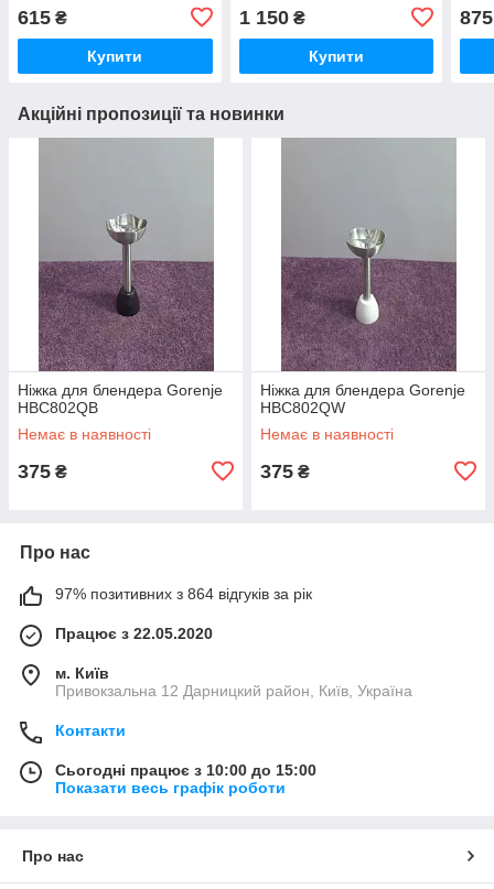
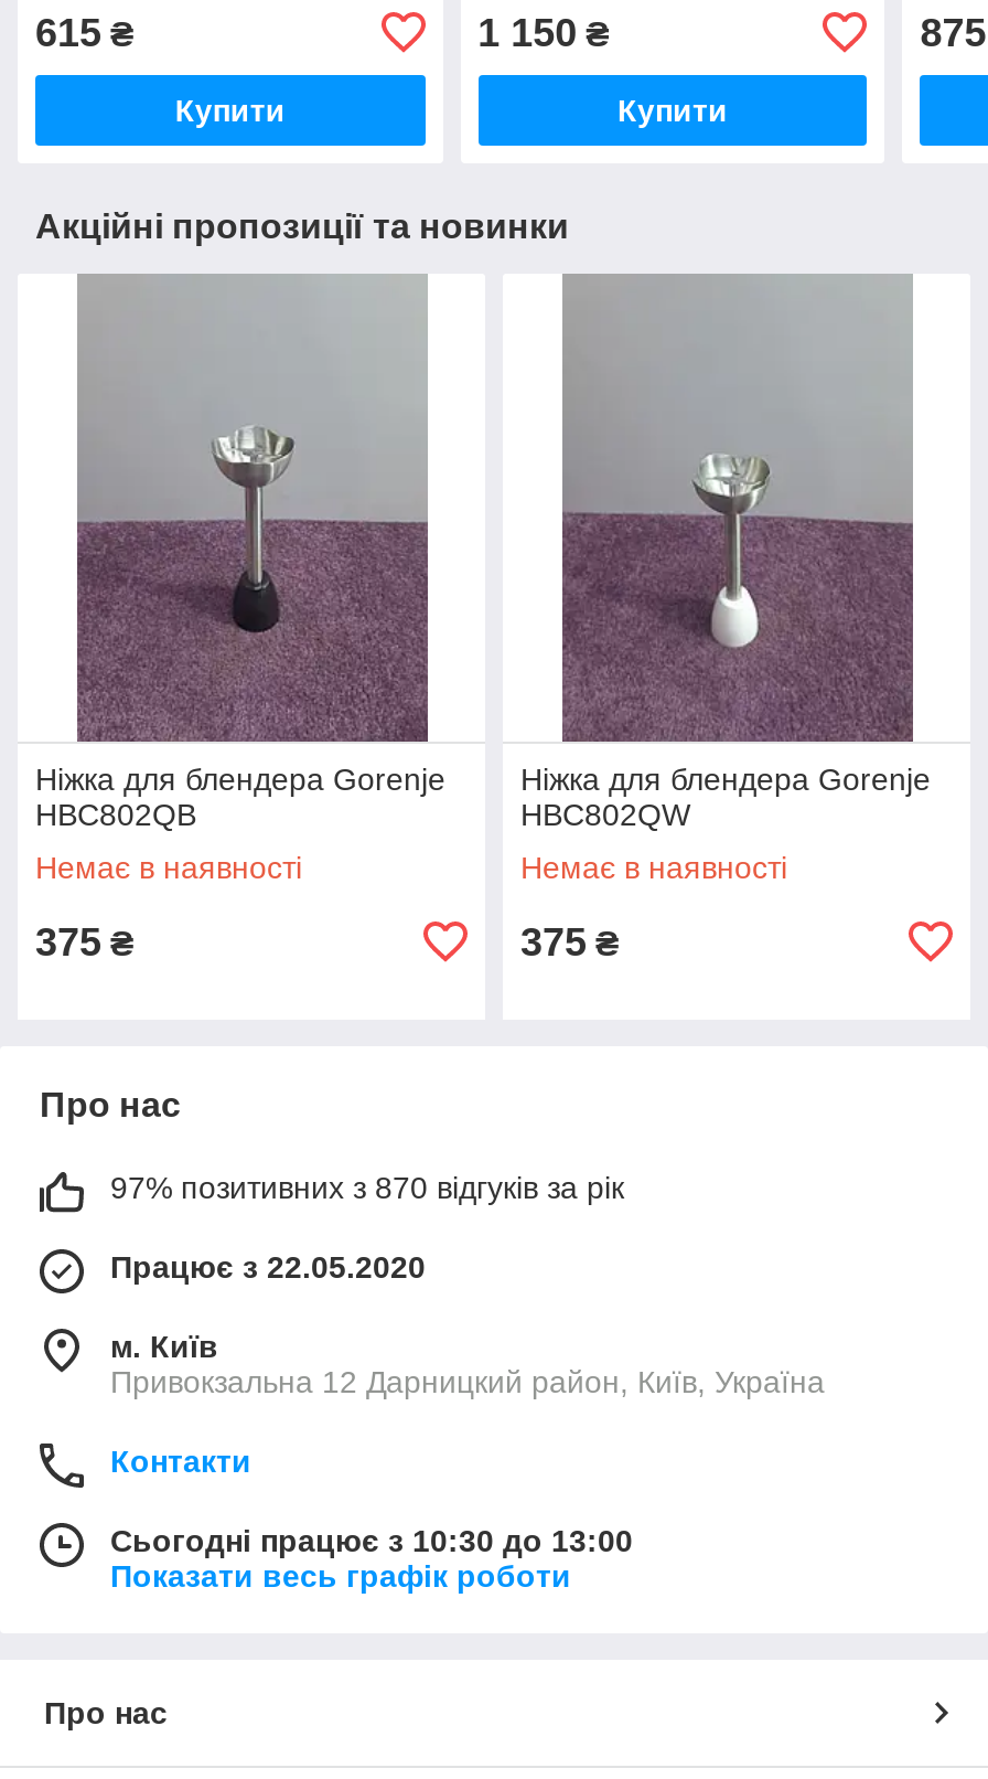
- 97% позитивних з 864 відгуків за рік
+ 97% позитивних з 870 відгуків за рік

- Сьогодні працює з 10:00 до 15:00
+ Сьогодні працює з 10:30 до 13:00
